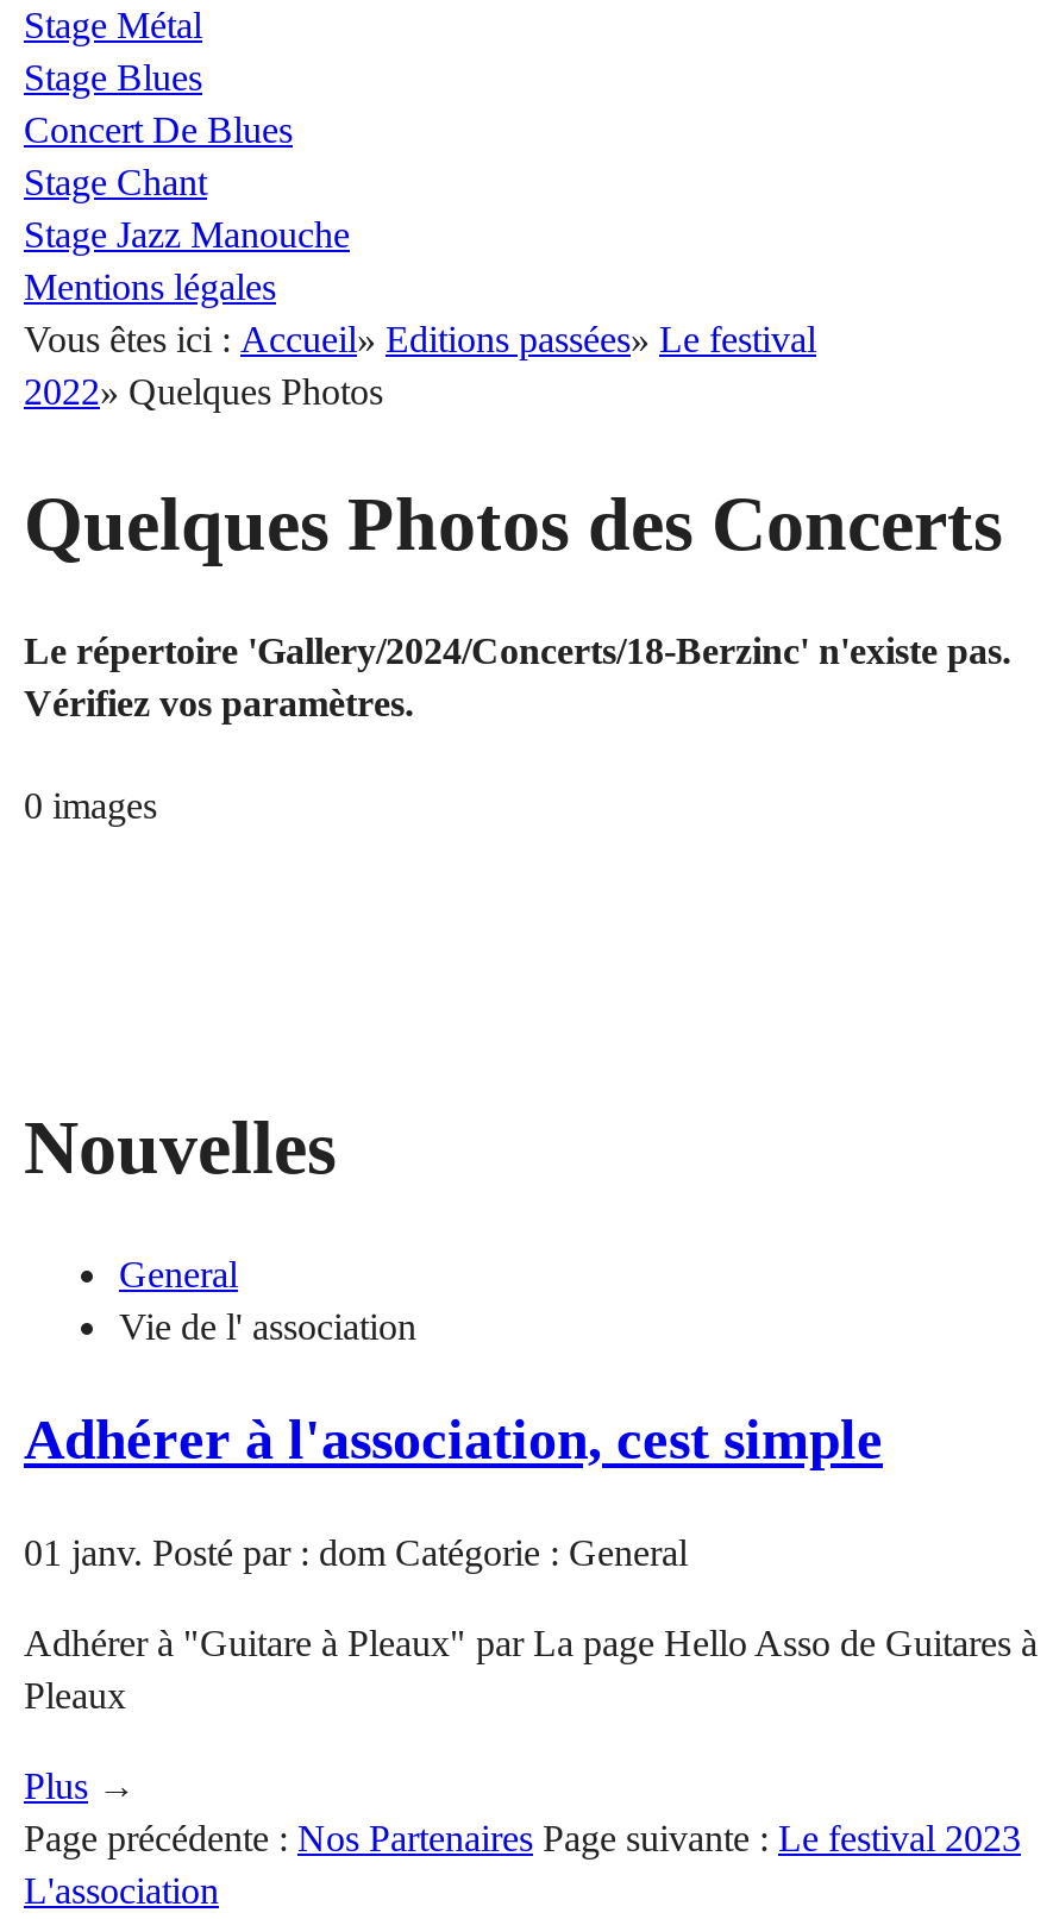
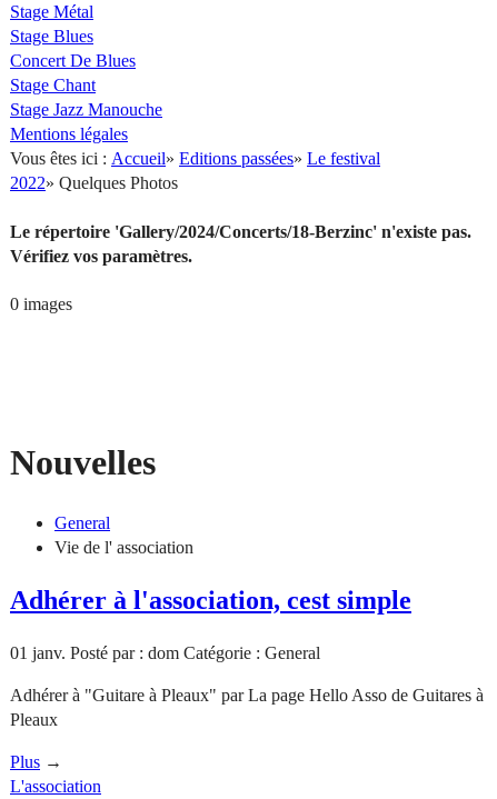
- Quelques Photos des Concerts

- Page précédente : Nos Partenaires Page suivante : Le festival 2023
